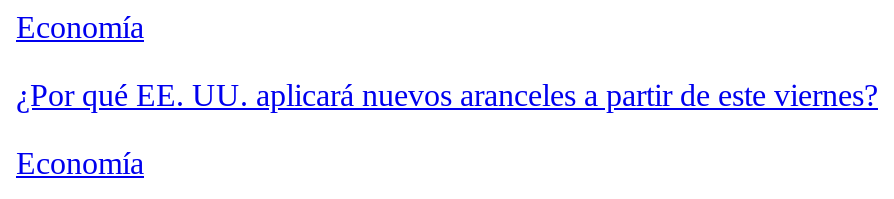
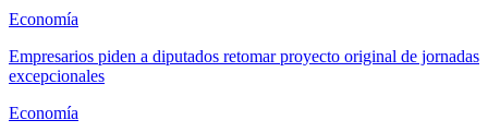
- ¿Por qué EE. UU. aplicará nuevos aranceles a partir de este viernes?
+ Empresarios piden a diputados retomar proyecto original de jornadas
+ excepcionales
